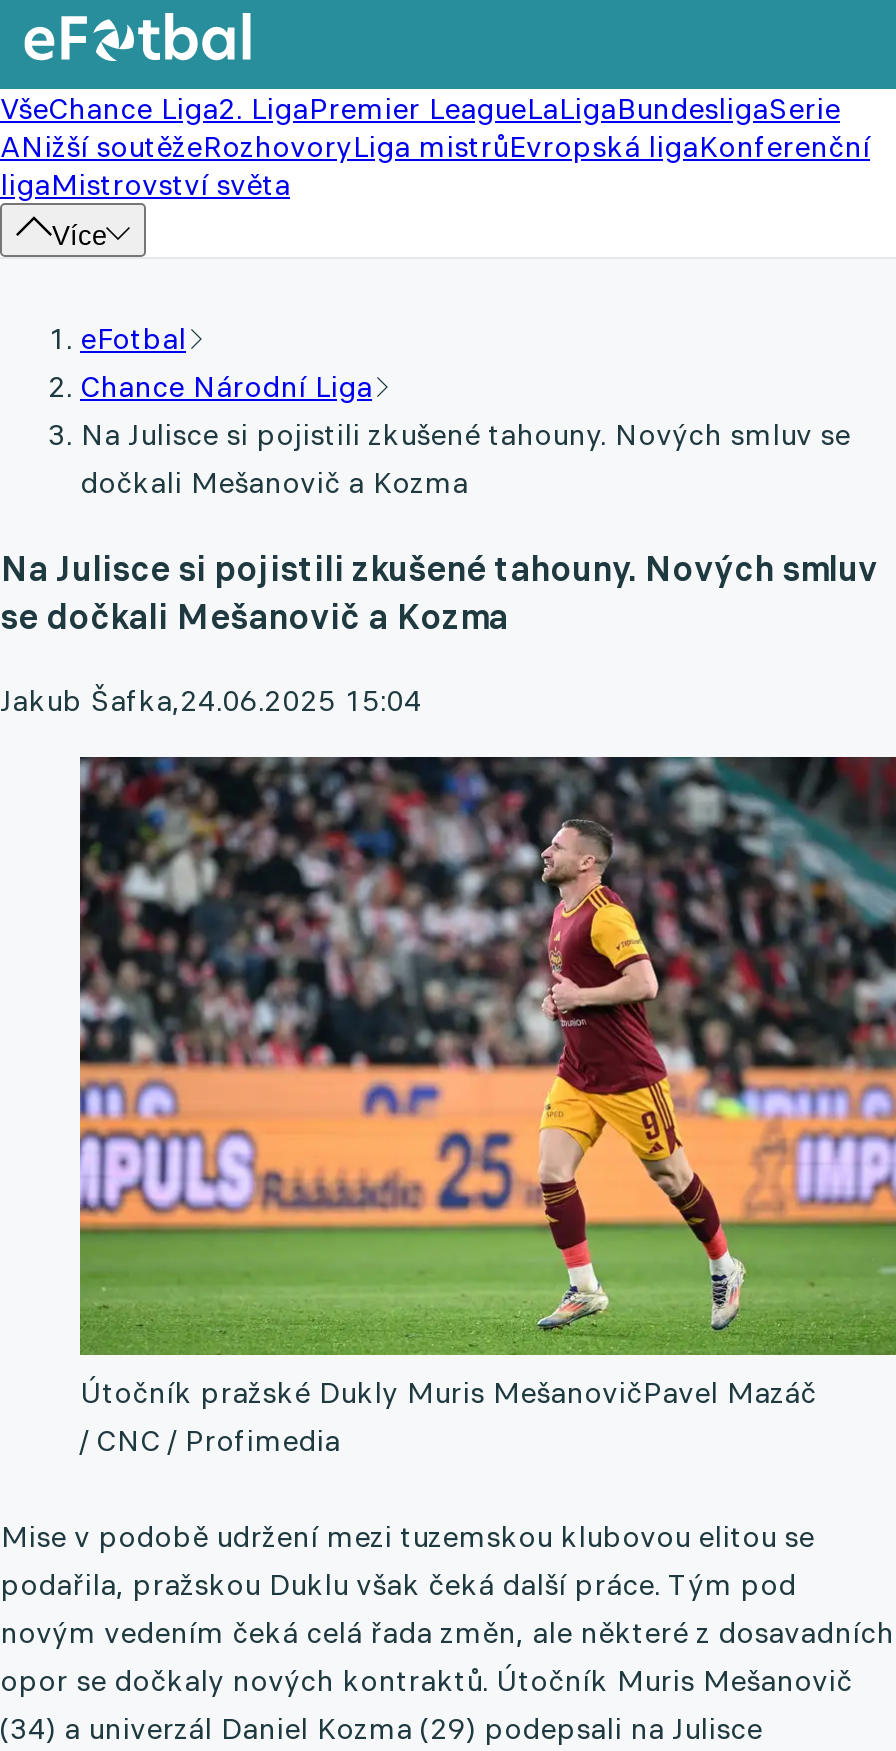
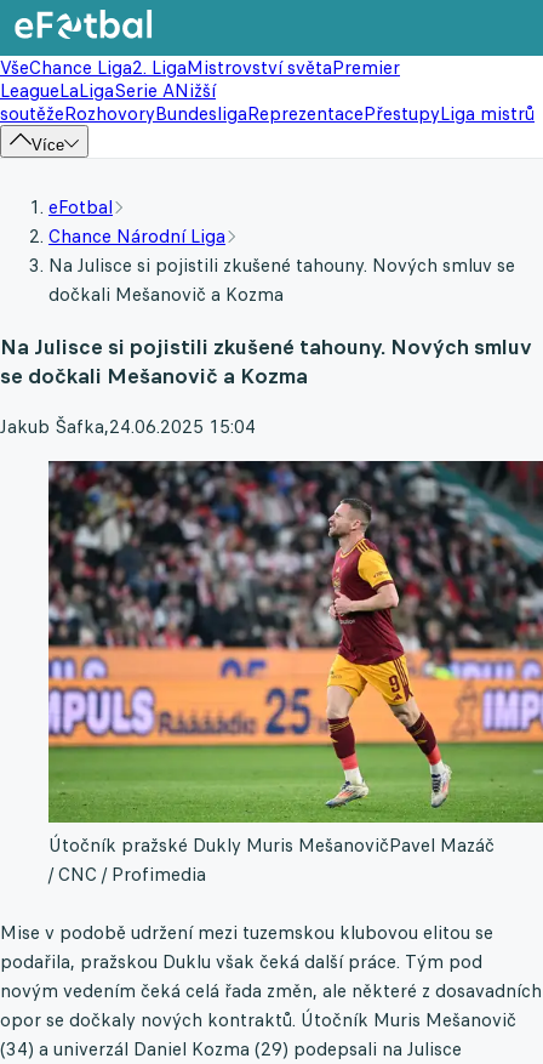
- VšeChance Liga2. LigaPremier LeagueLaLigaBundesligaSerie
- ANižší soutěžeRozhovoryLiga mistrůEvropská ligaKonferenční
- ligaMistrovství světa
+ VšeChance Liga2. LigaMistrovství světaPremier
+ LeagueLaLigaSerie ANižší
+ soutěžeRozhovoryBundesligaReprezentacePřestupyLiga mistrů
